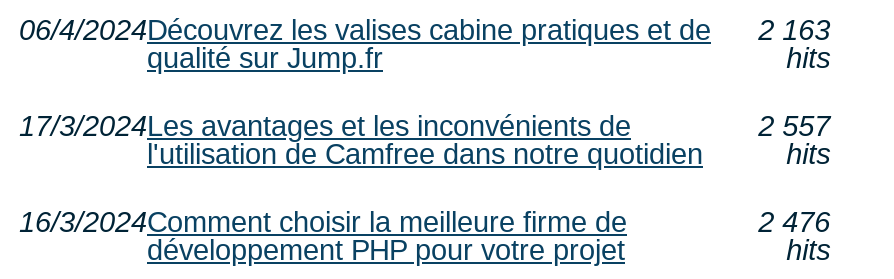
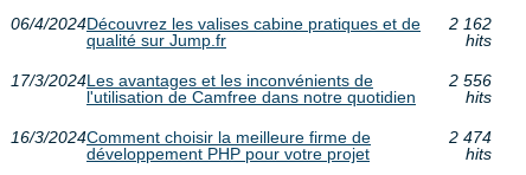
- 06/4/2024Découvrez les valises cabine pratiques et de 2 163
+ 06/4/2024Découvrez les valises cabine pratiques et de 2 162

- 2 557
+ 2 556

- 2 476
+ 2 474
